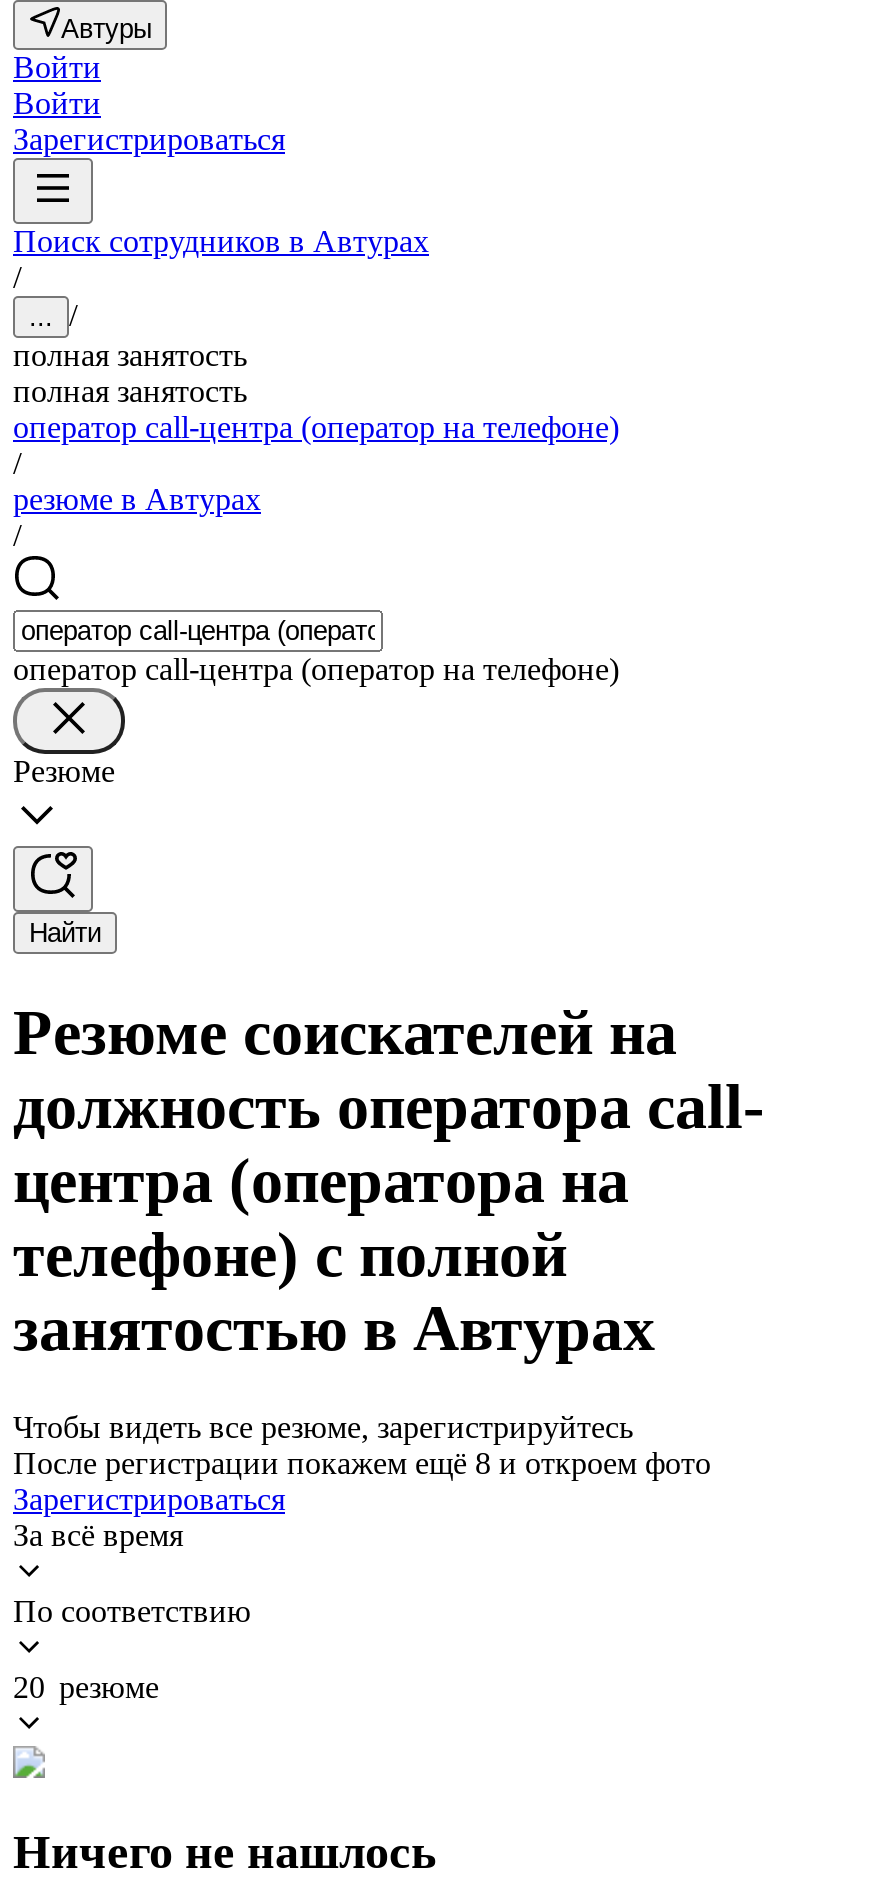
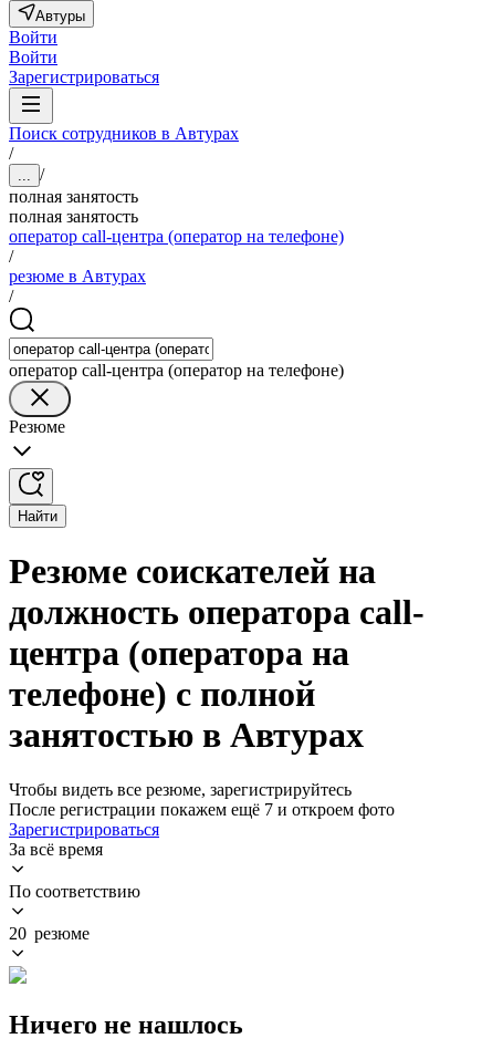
- После регистрации покажем ещё 8 и откроем фото
+ После регистрации покажем ещё 7 и откроем фото
